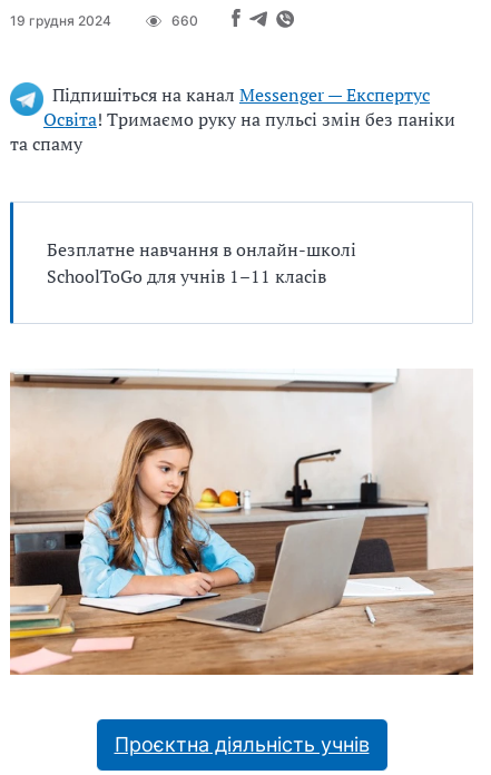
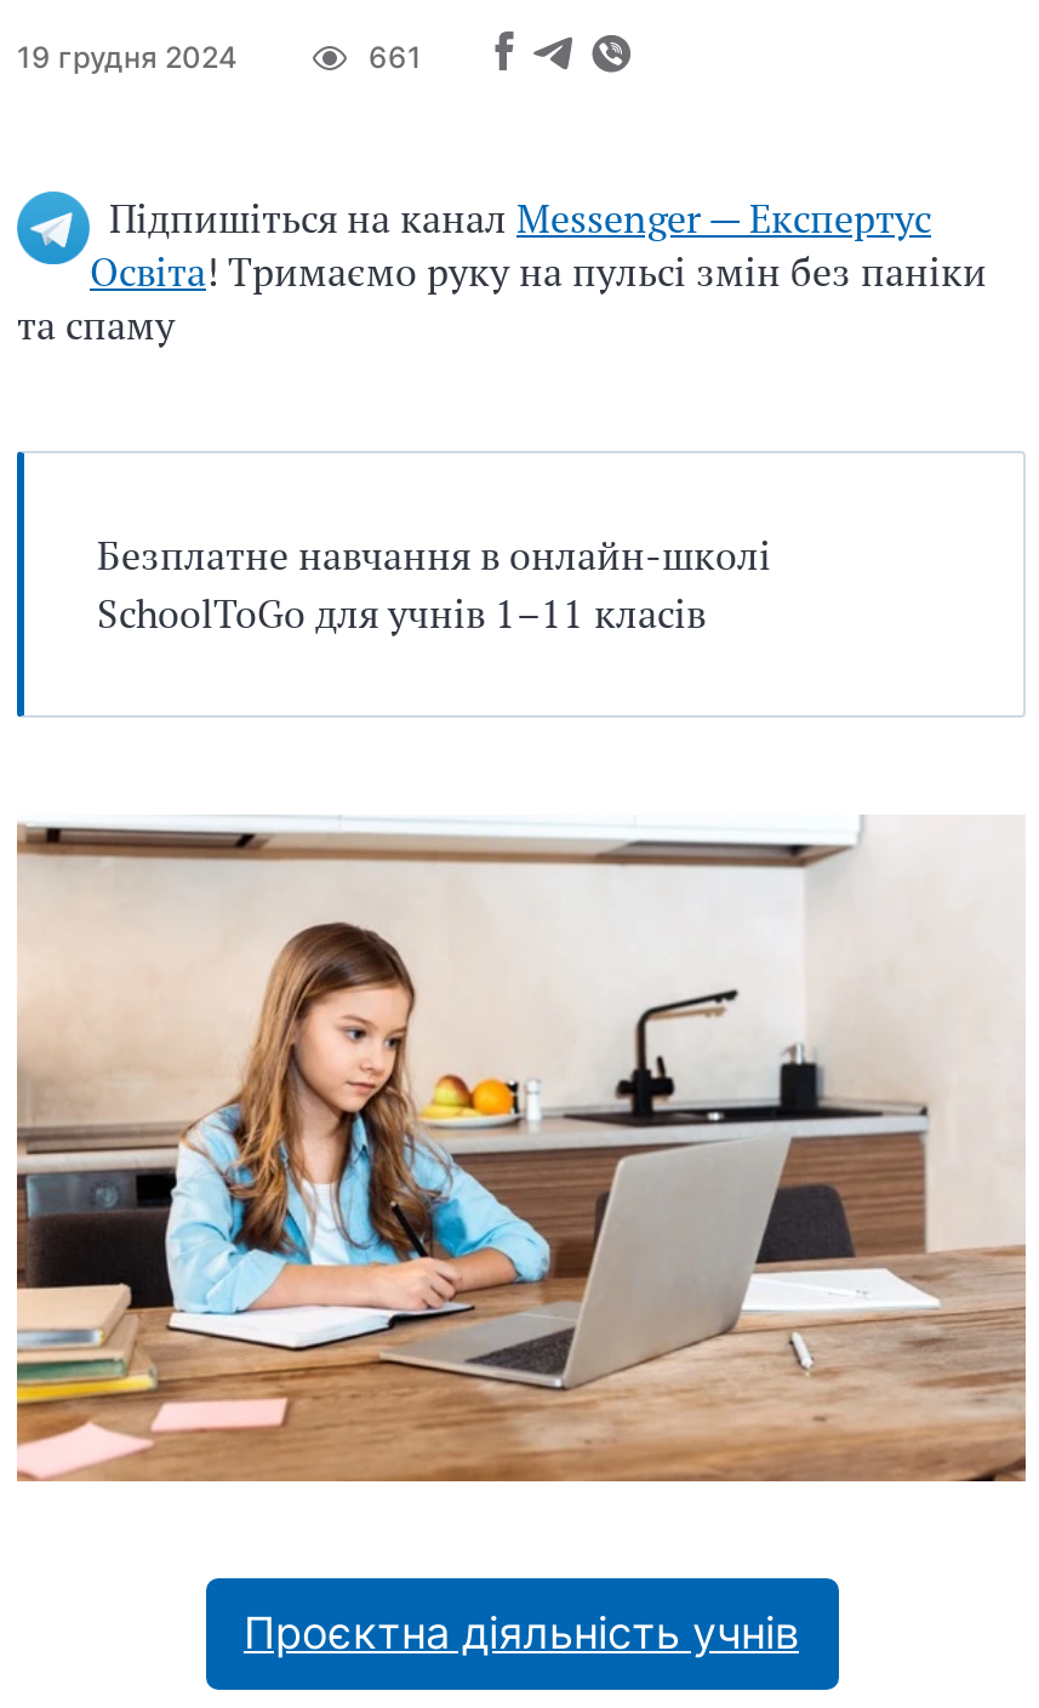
- 660
+ 661
